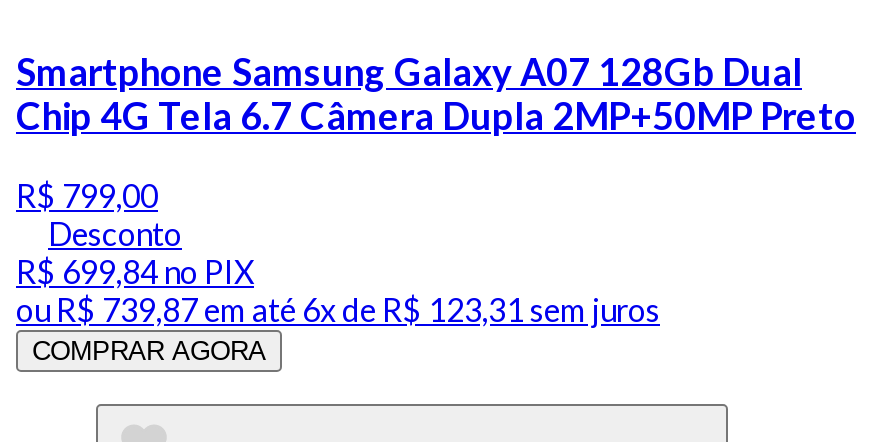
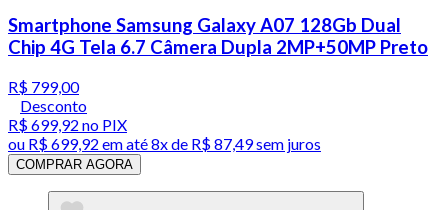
- R$ 699,84 no PIX
+ R$ 699,92 no PIX

- ou R$ 739,87 em até 6x de R$ 123,31 sem juros
+ ou R$ 699,92 em até 8x de R$ 87,49 sem juros
